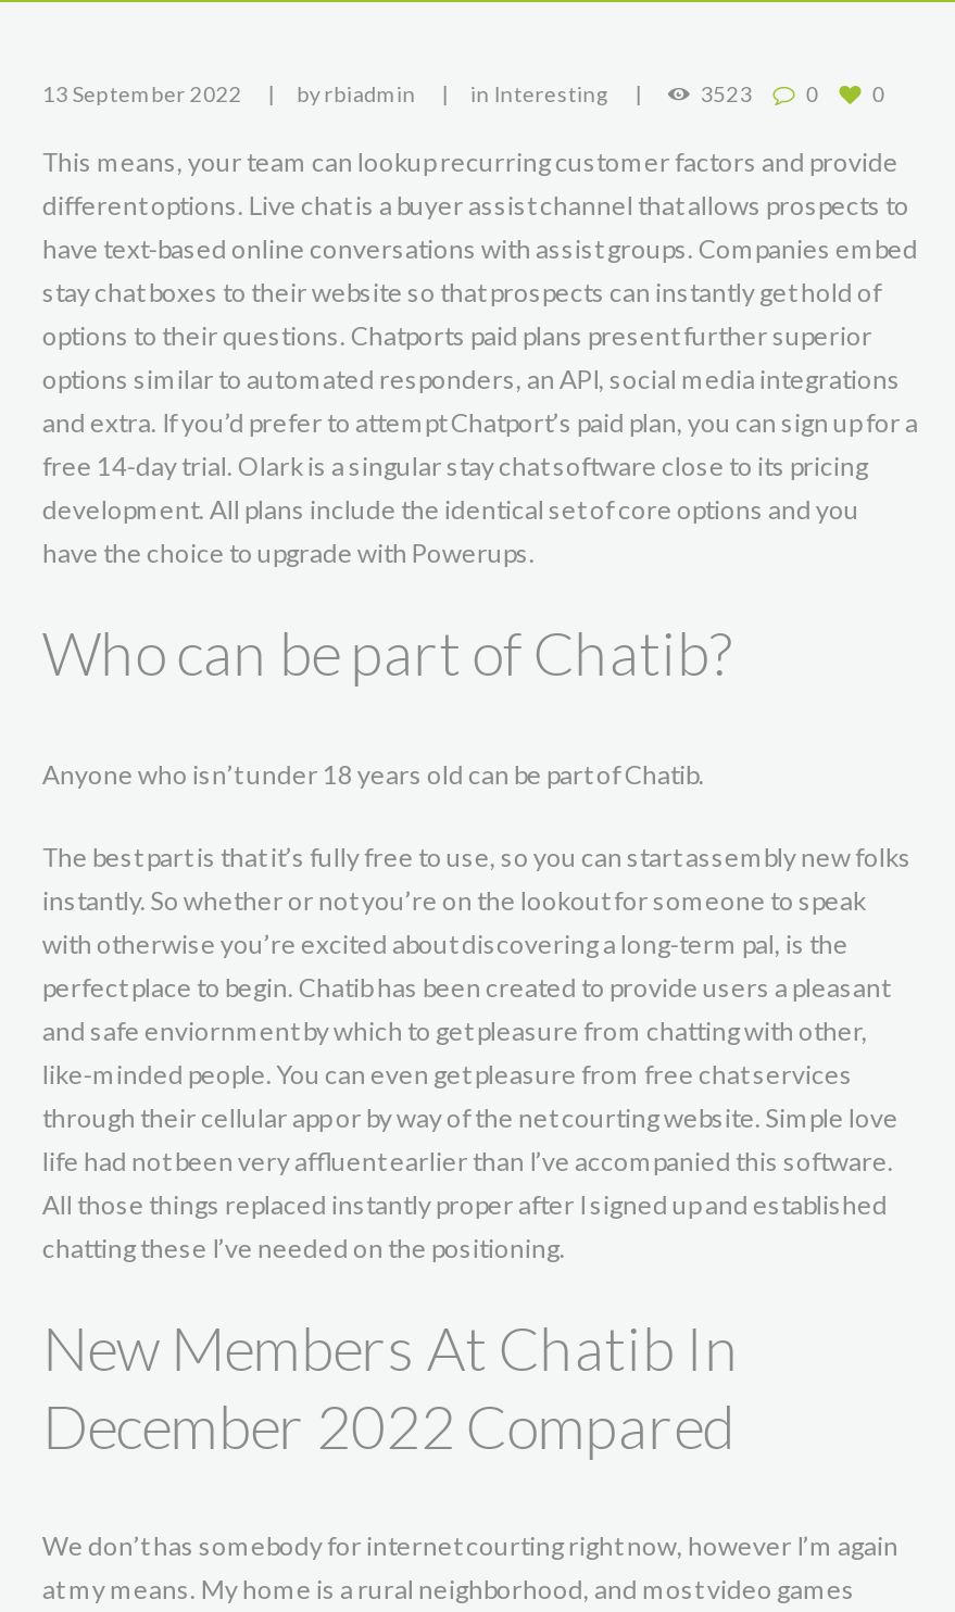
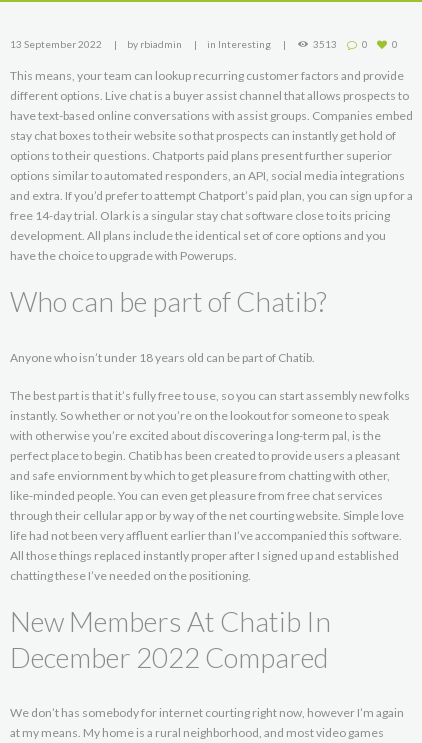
- 3523
+ 3513
